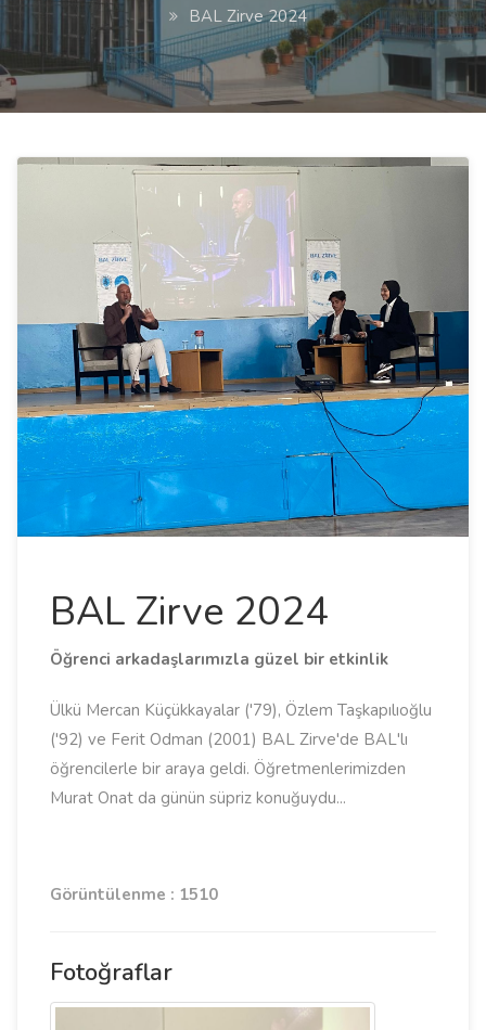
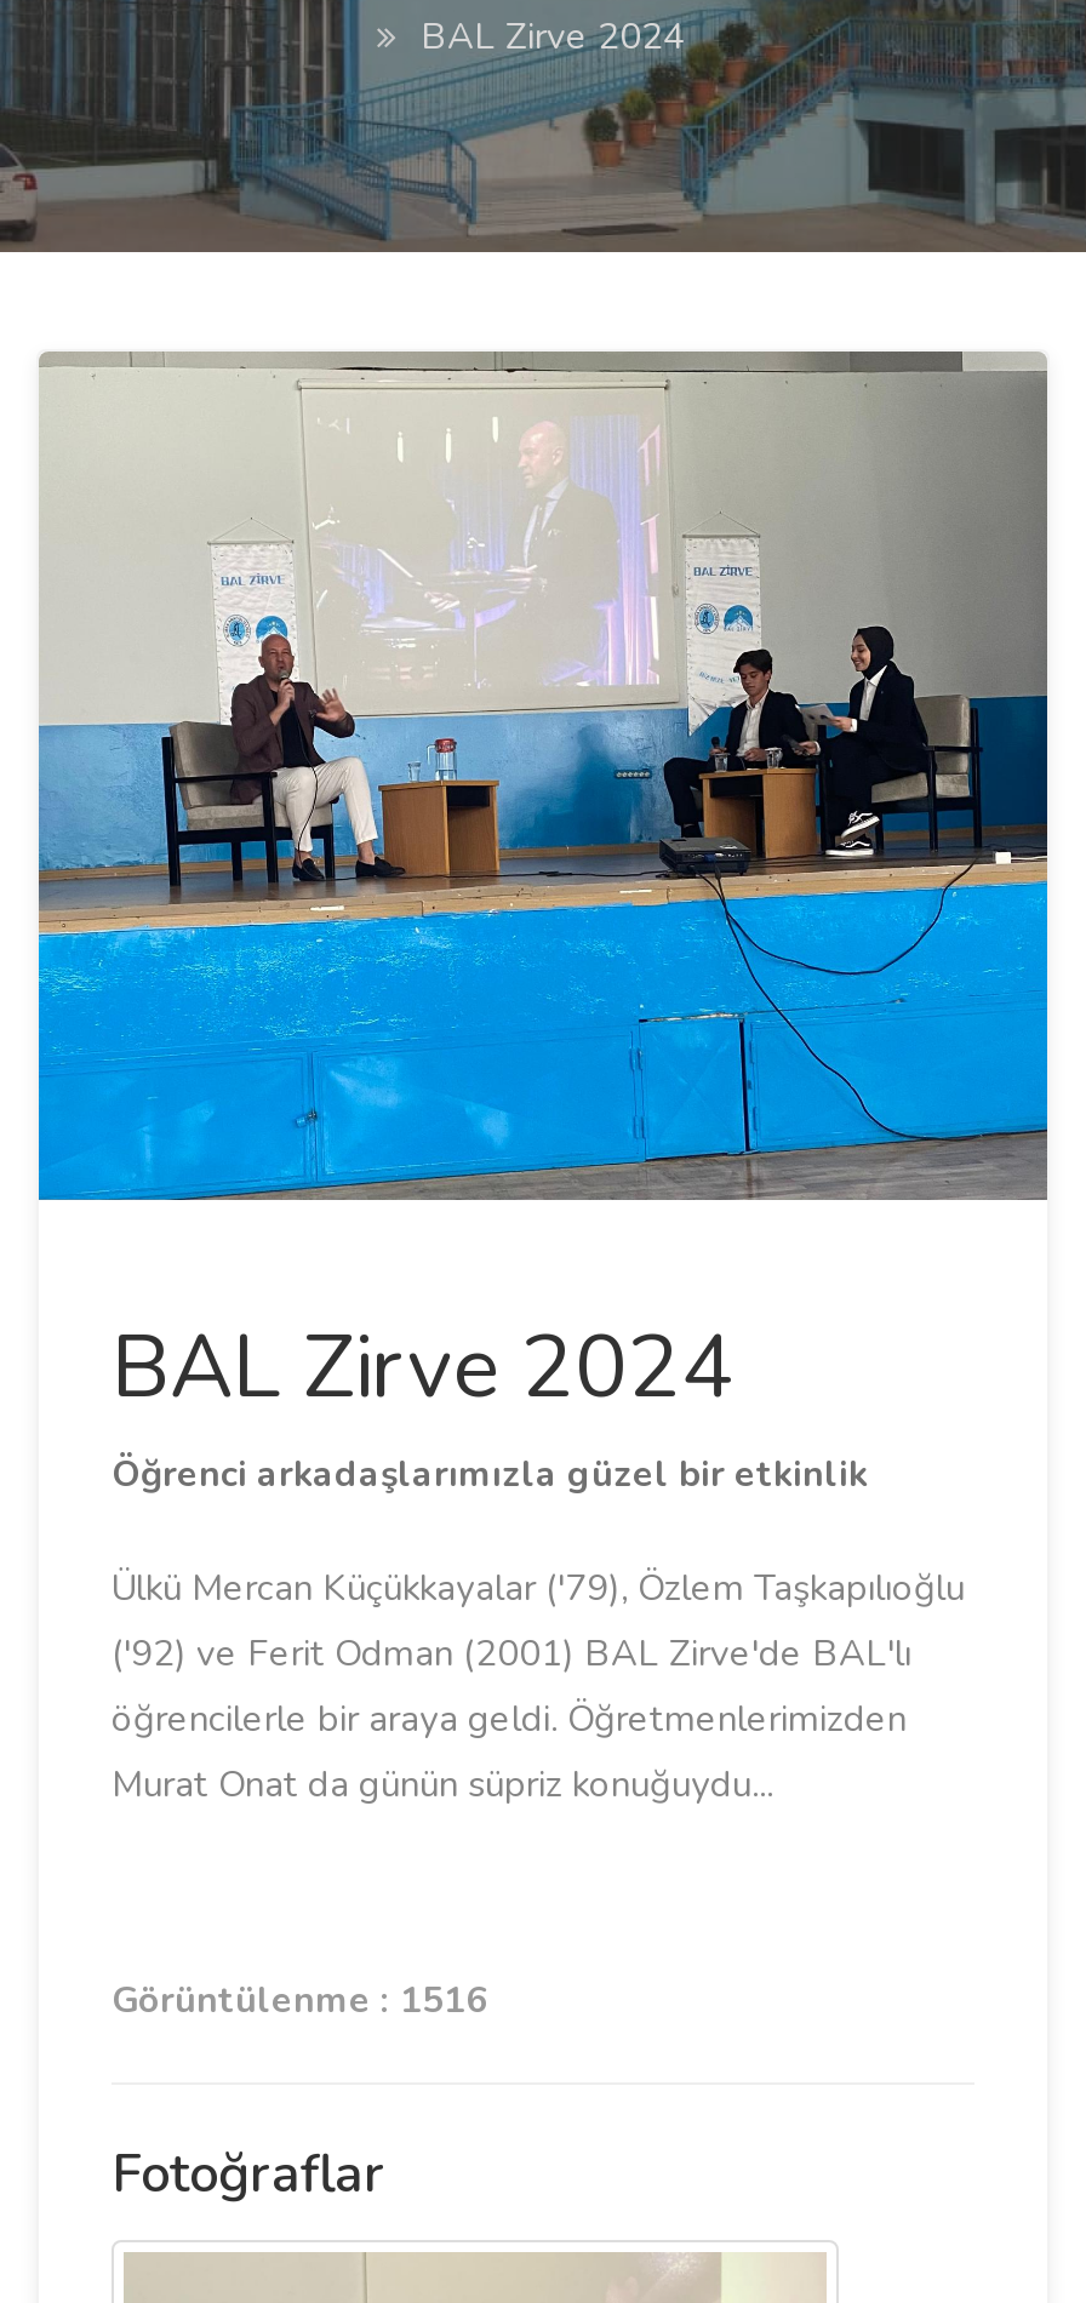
- Görüntülenme : 1510
+ Görüntülenme : 1516
